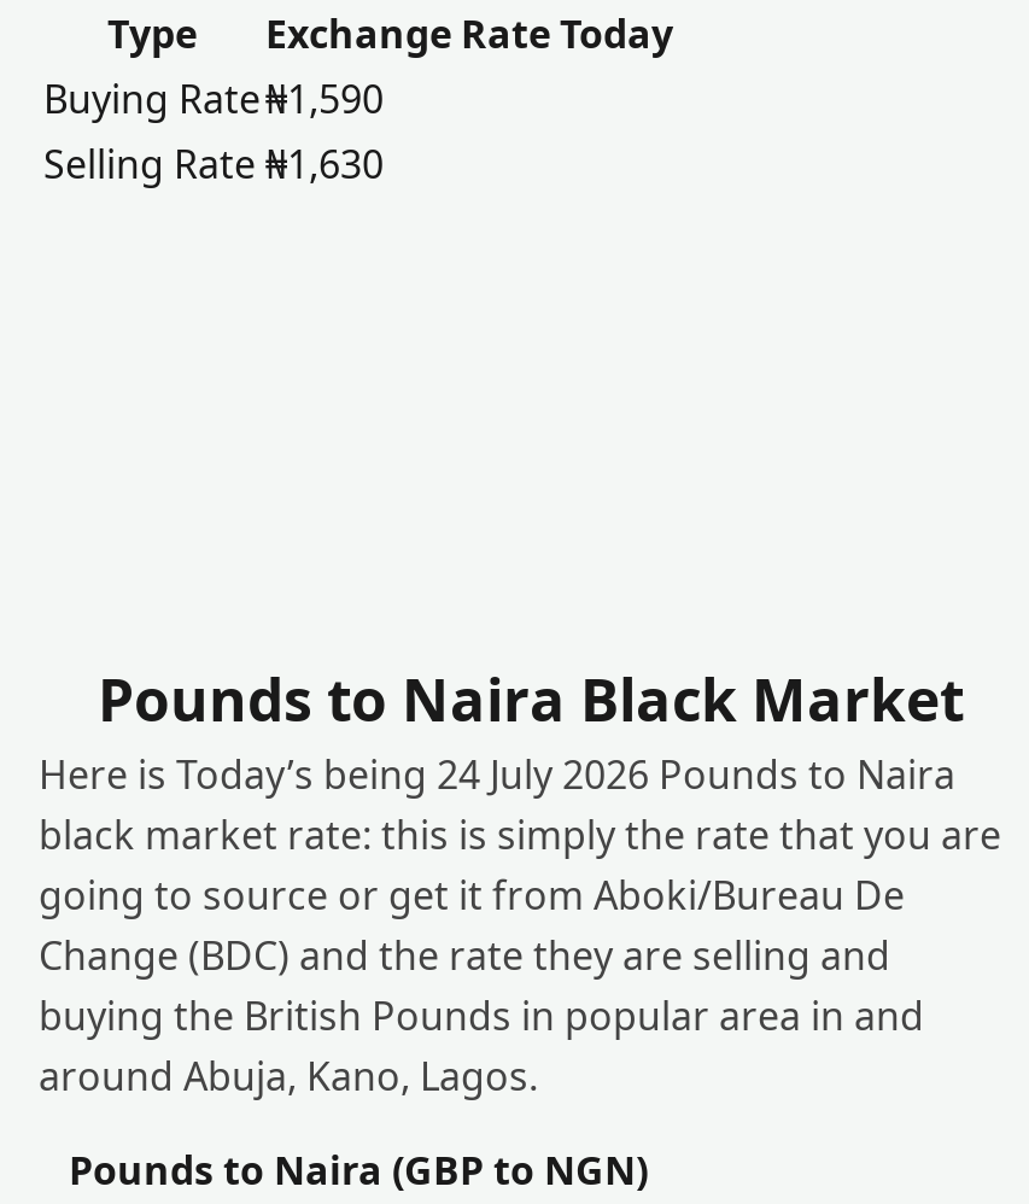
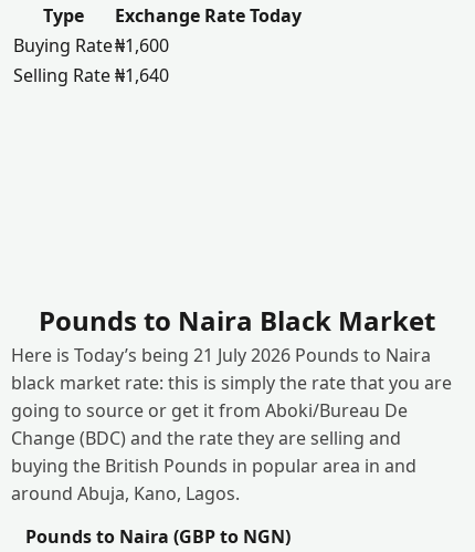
- Buying Rate ₦1,590
+ Buying Rate ₦1,600

- Selling Rate ₦1,630
+ Selling Rate ₦1,640

- Here is Today’s being 24 July 2026 Pounds to Naira
+ Here is Today’s being 21 July 2026 Pounds to Naira
